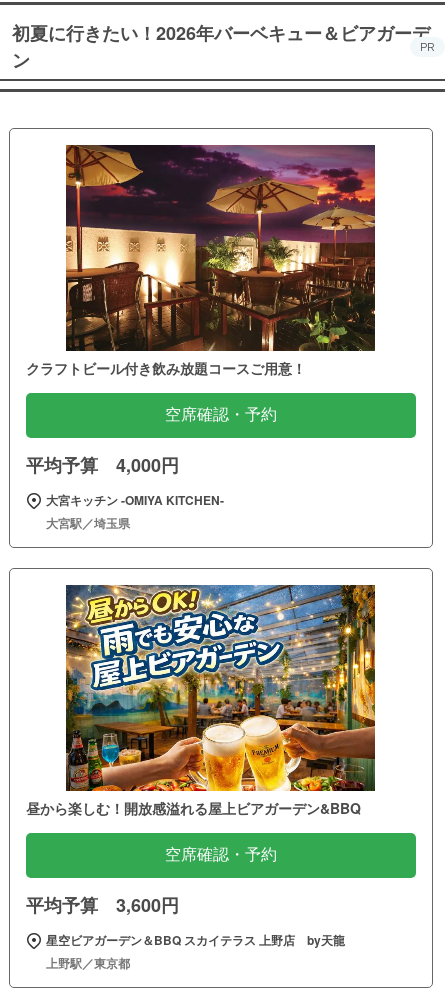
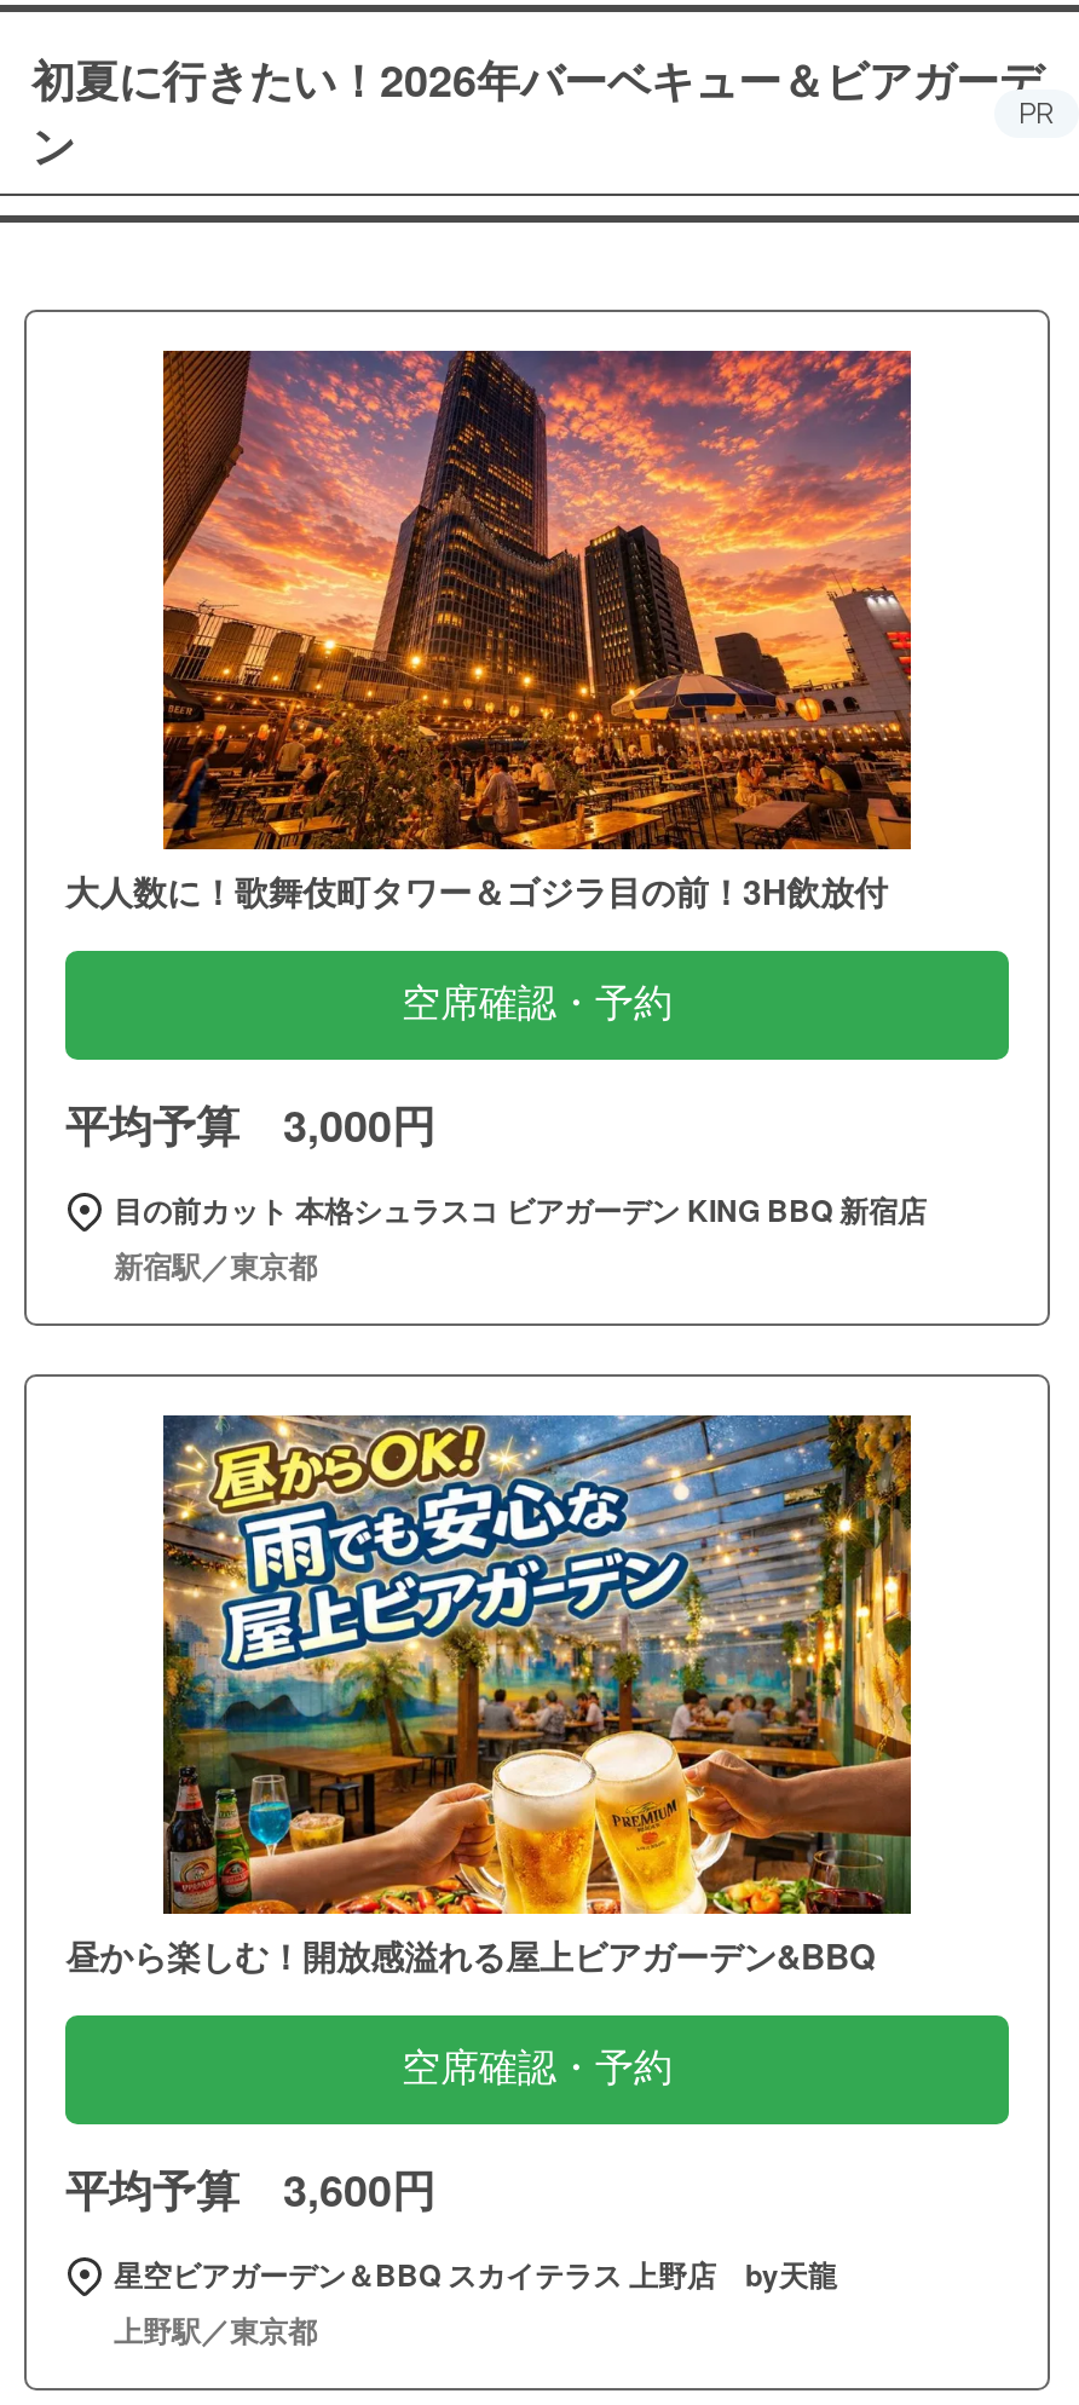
- [image]
- クラフトビール付き飲み放題コースご用意！
+ [image]
+ 大人数に！歌舞伎町タワー＆ゴジラ目の前！3H飲放付

- 平均予算 4,000円
+ 平均予算 3,000円

- 大宮キッチン ‐OMIYA KITCHEN‐
- 大宮駅／埼玉県
+ 目の前カット 本格シュラスコ ビアガーデン KING BBQ 新宿店
+ 新宿駅／東京都
